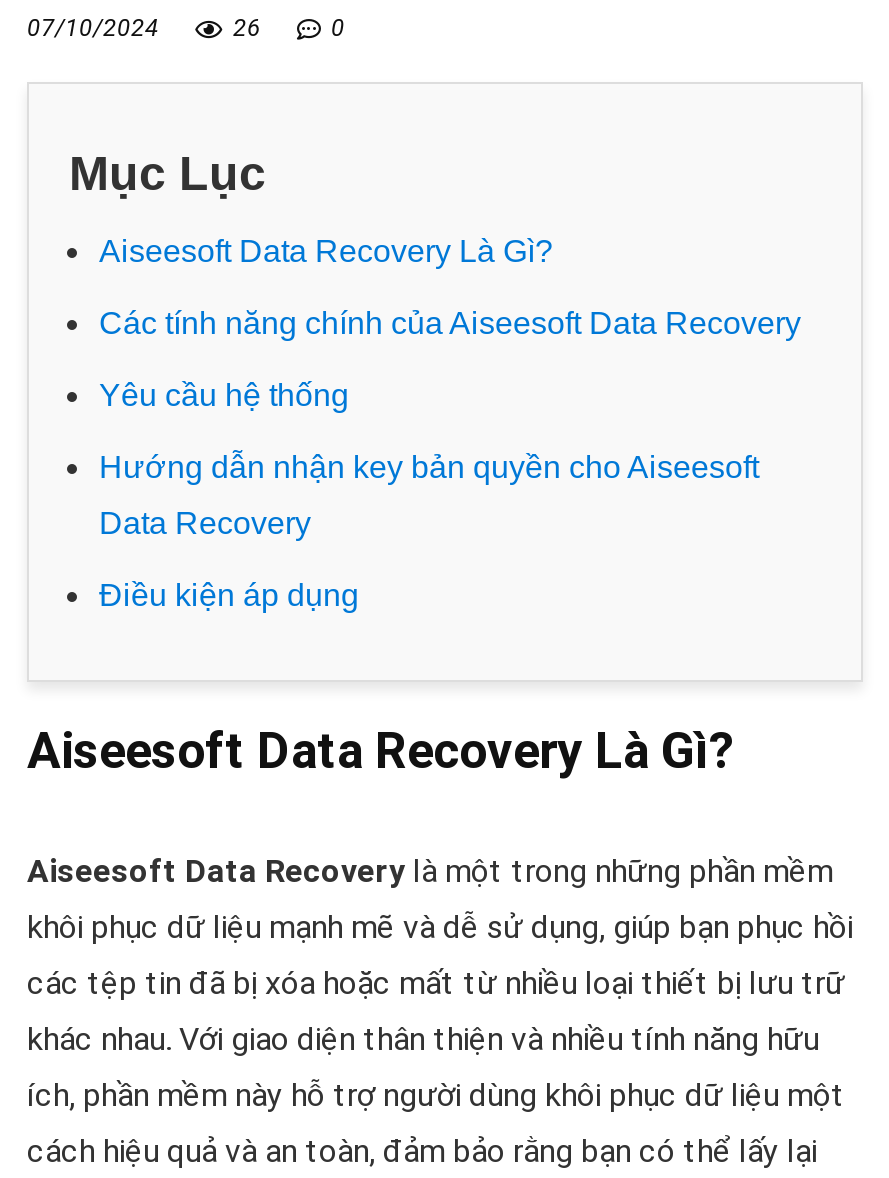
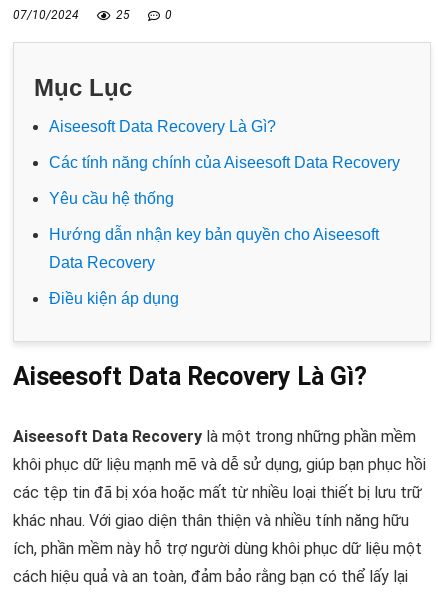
- 26
+ 25
